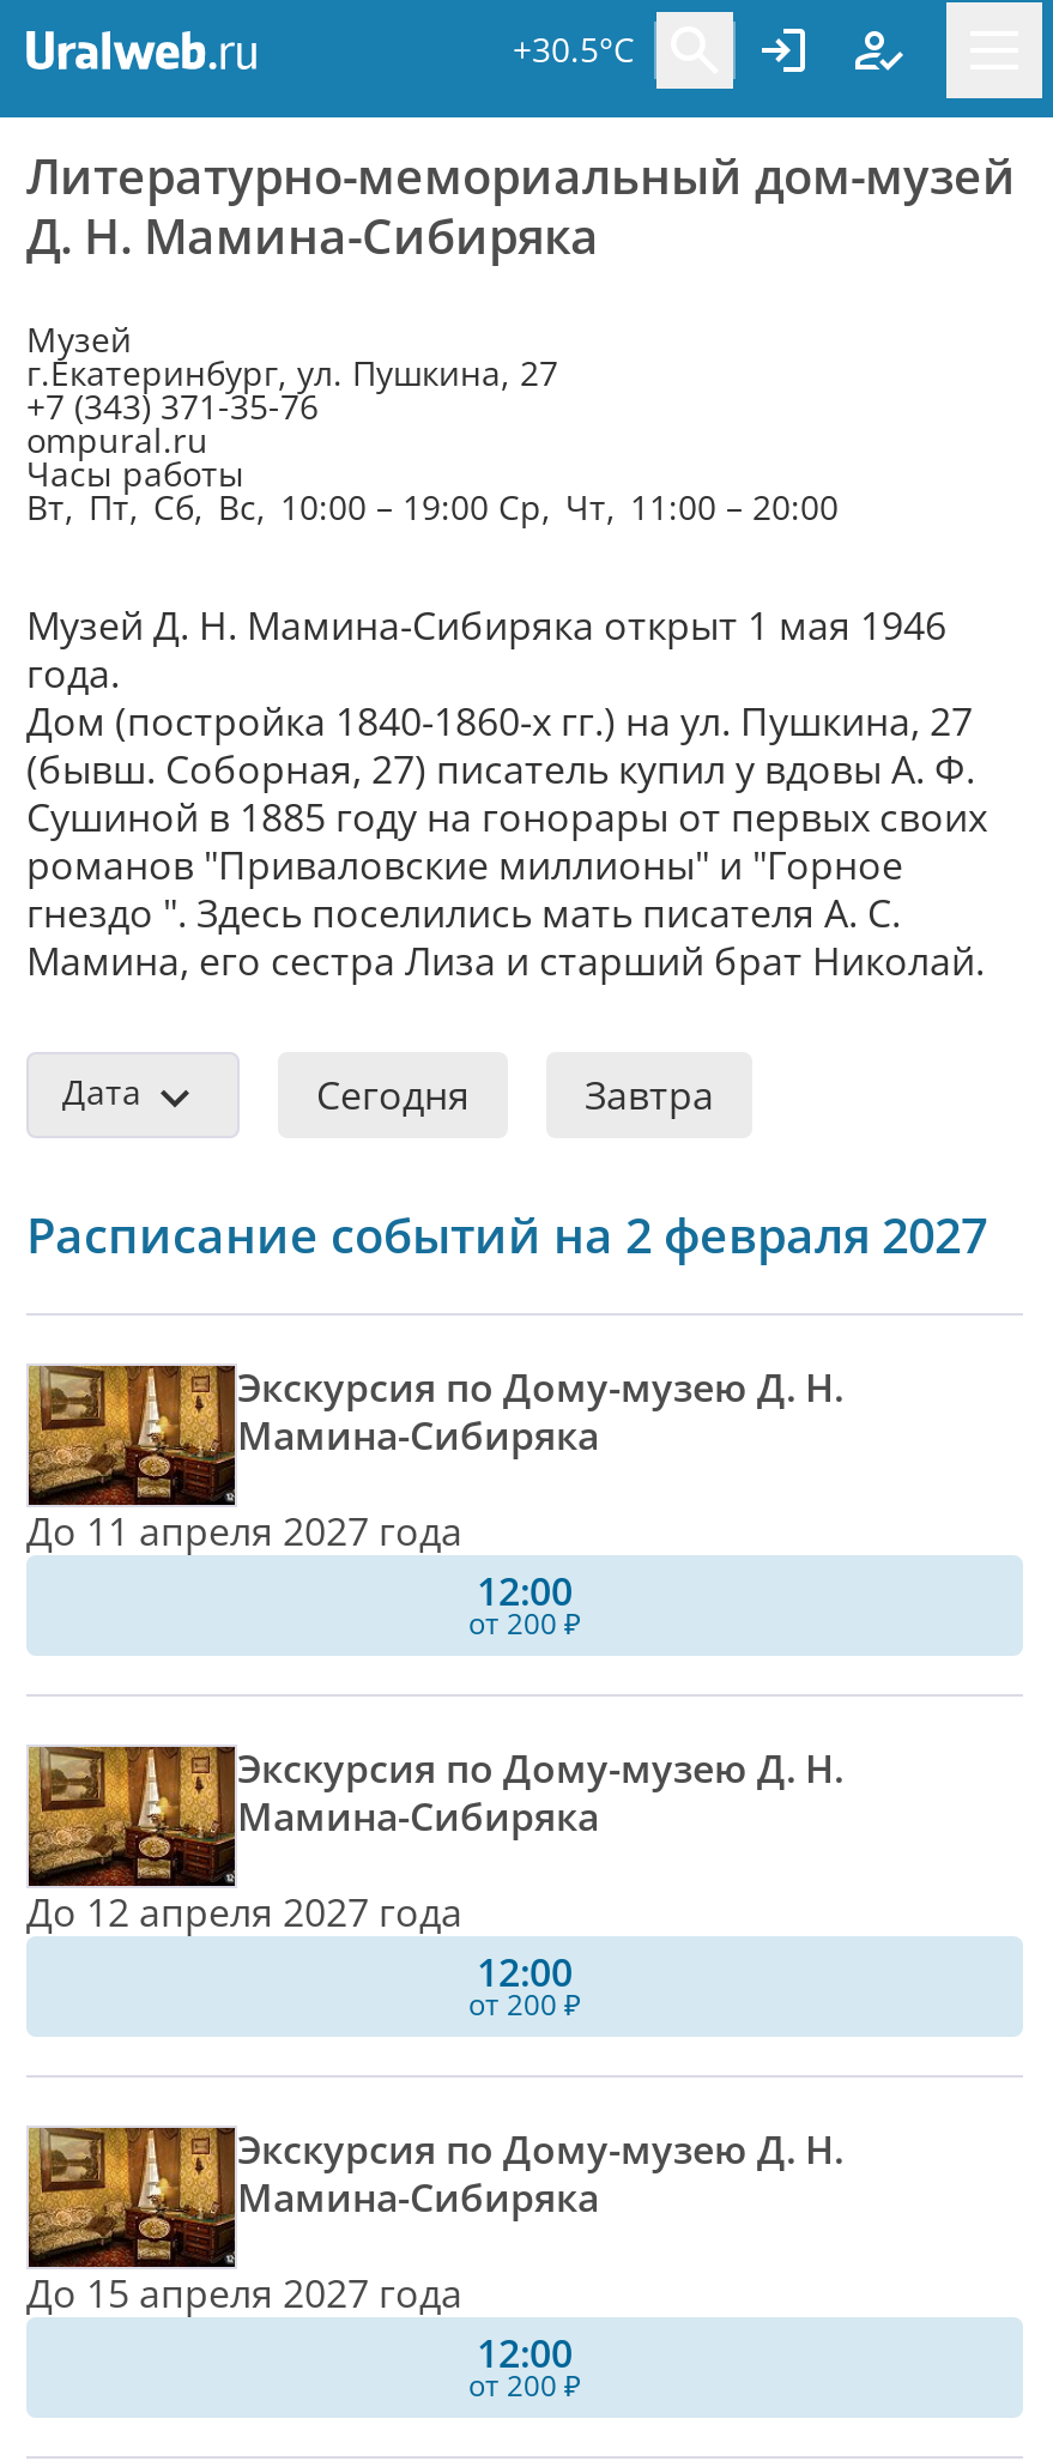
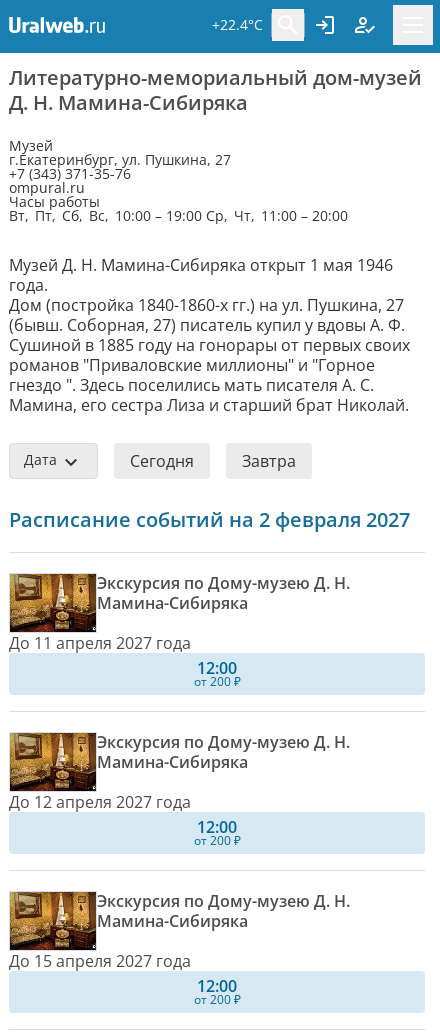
- +30.5°C
+ +22.4°C
